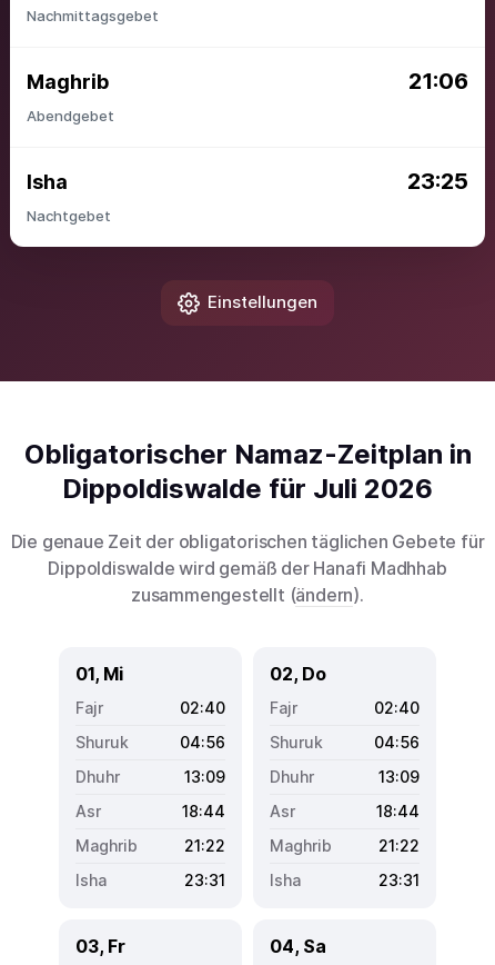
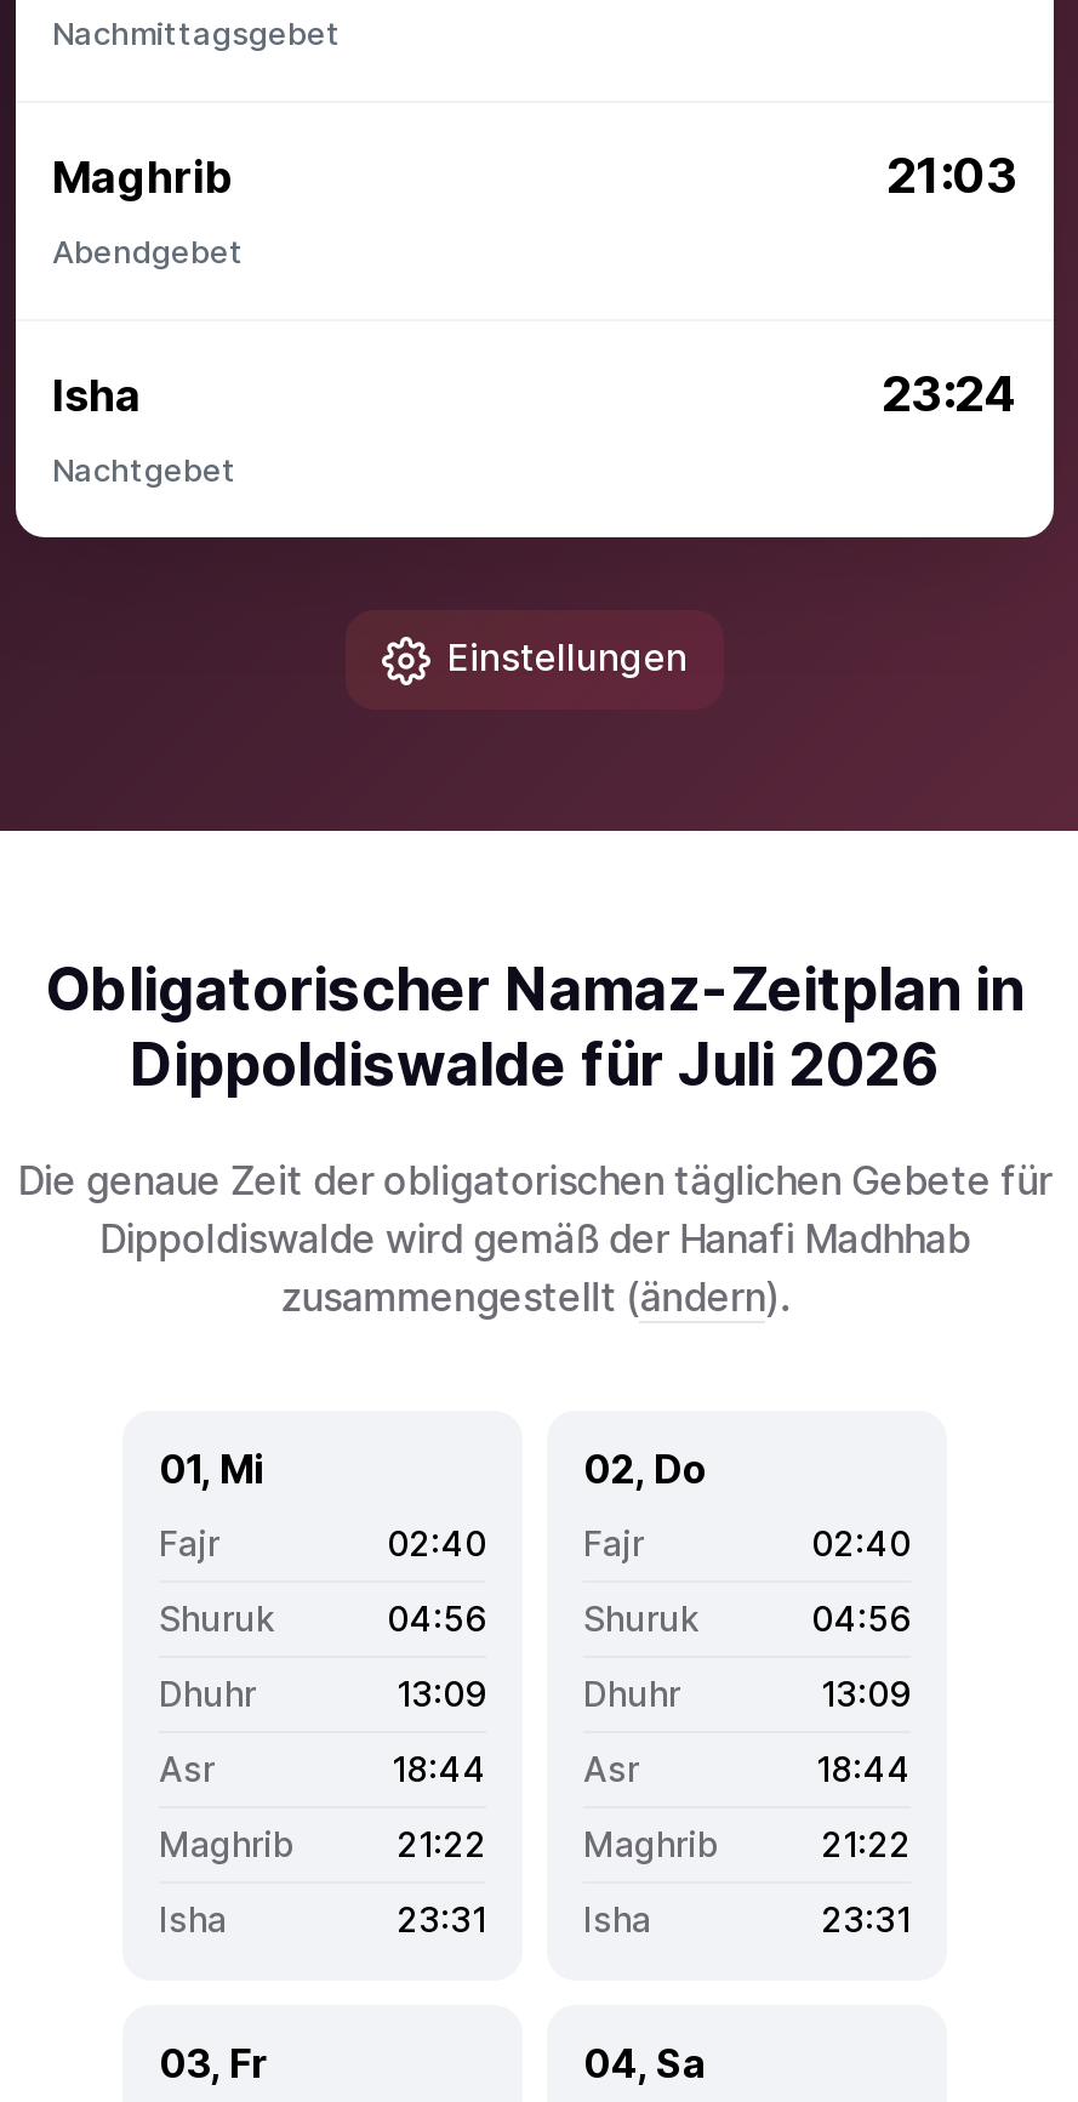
- 21:06
+ 21:03

- 23:25
+ 23:24
